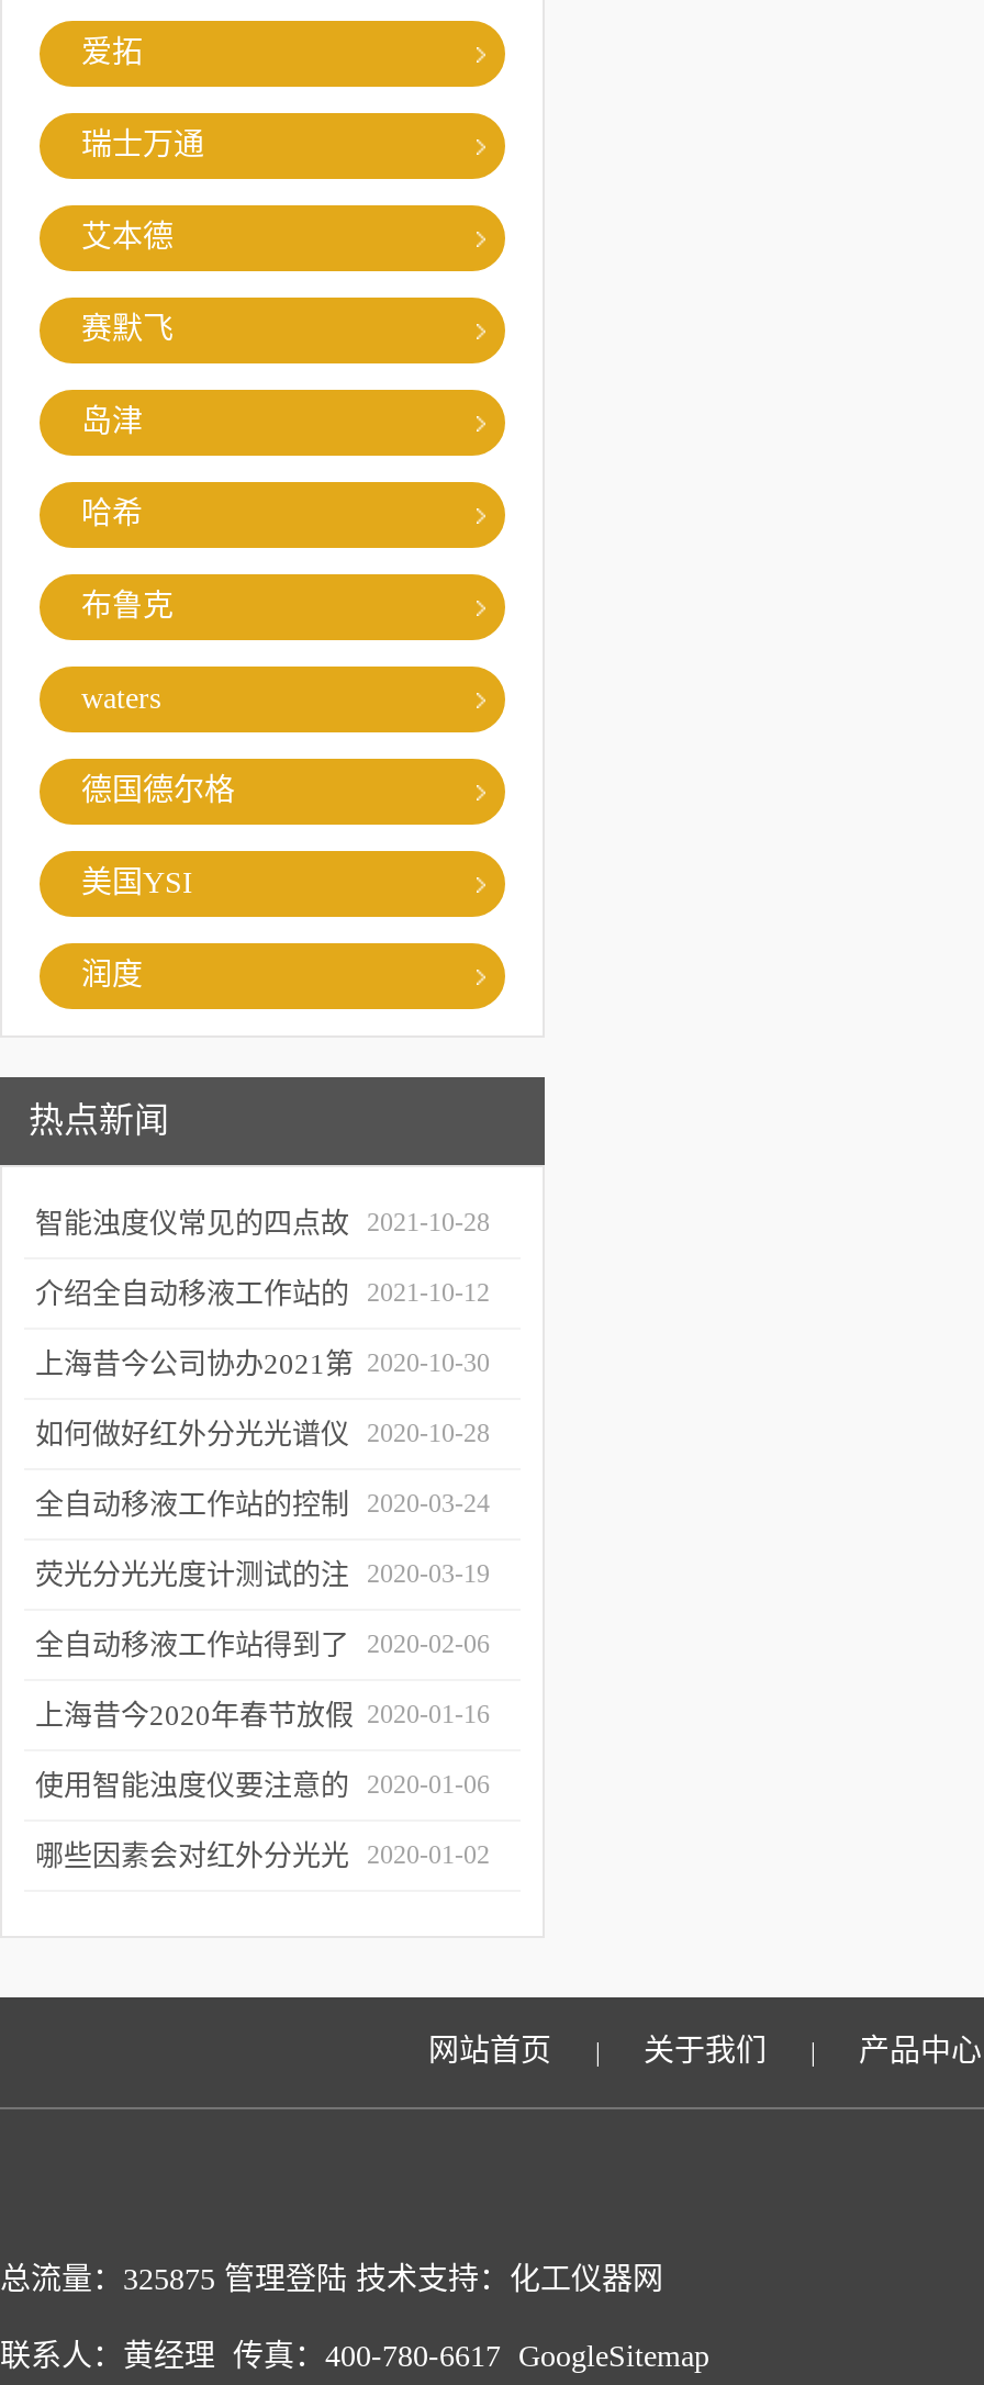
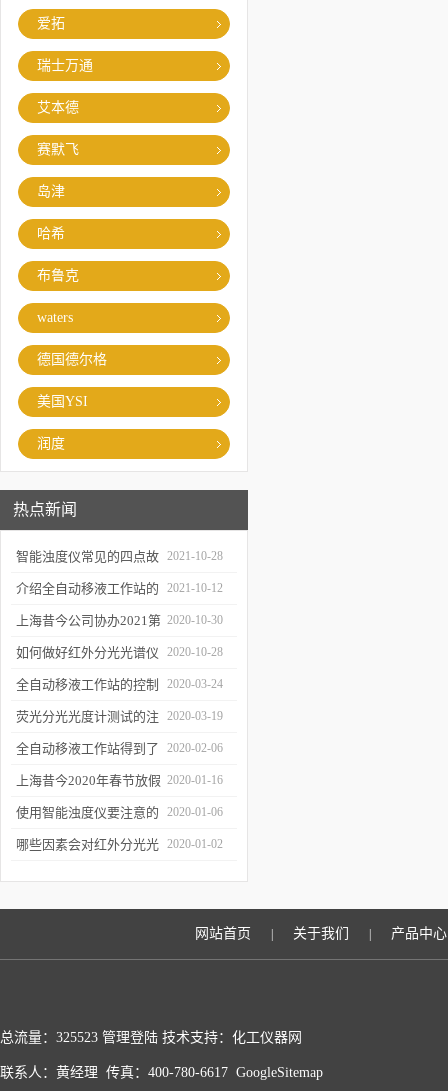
- 总流量：325875管理登陆技术支持：化工仪器网
+ 总流量：325523管理登陆技术支持：化工仪器网
